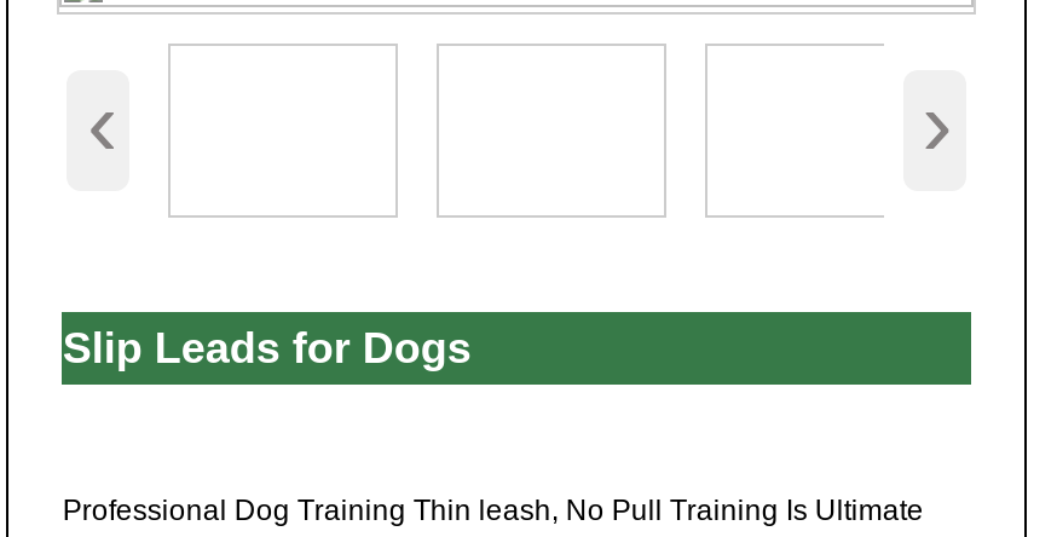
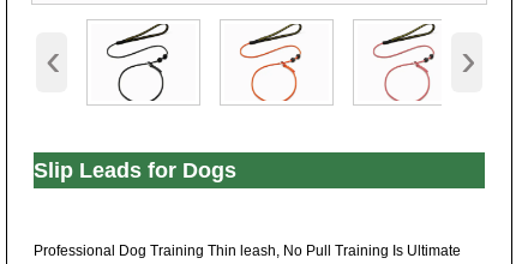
+ [image]

+ [image]

+ [image]
